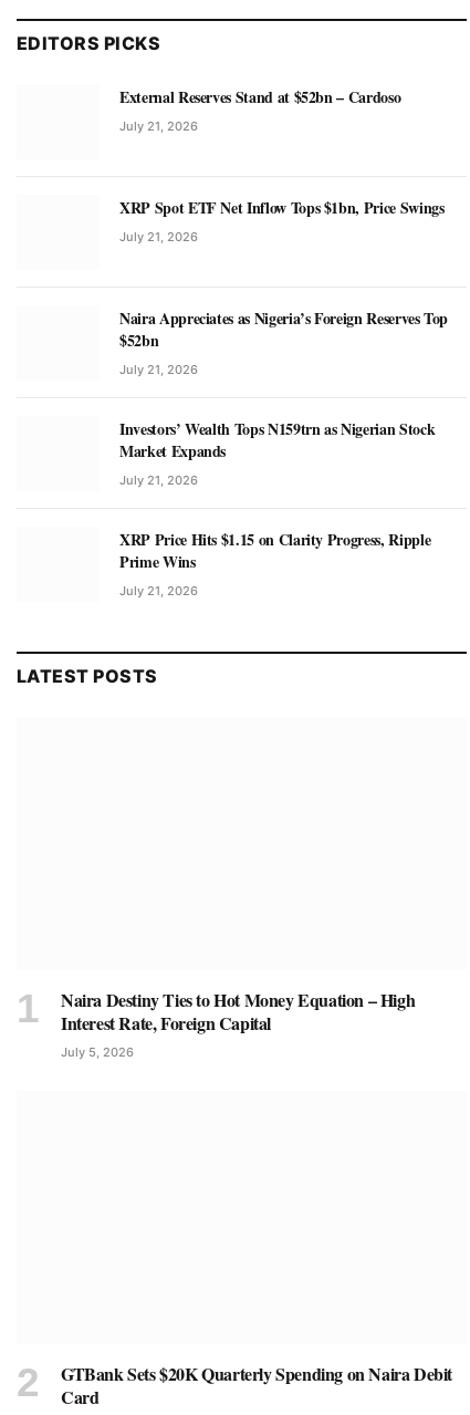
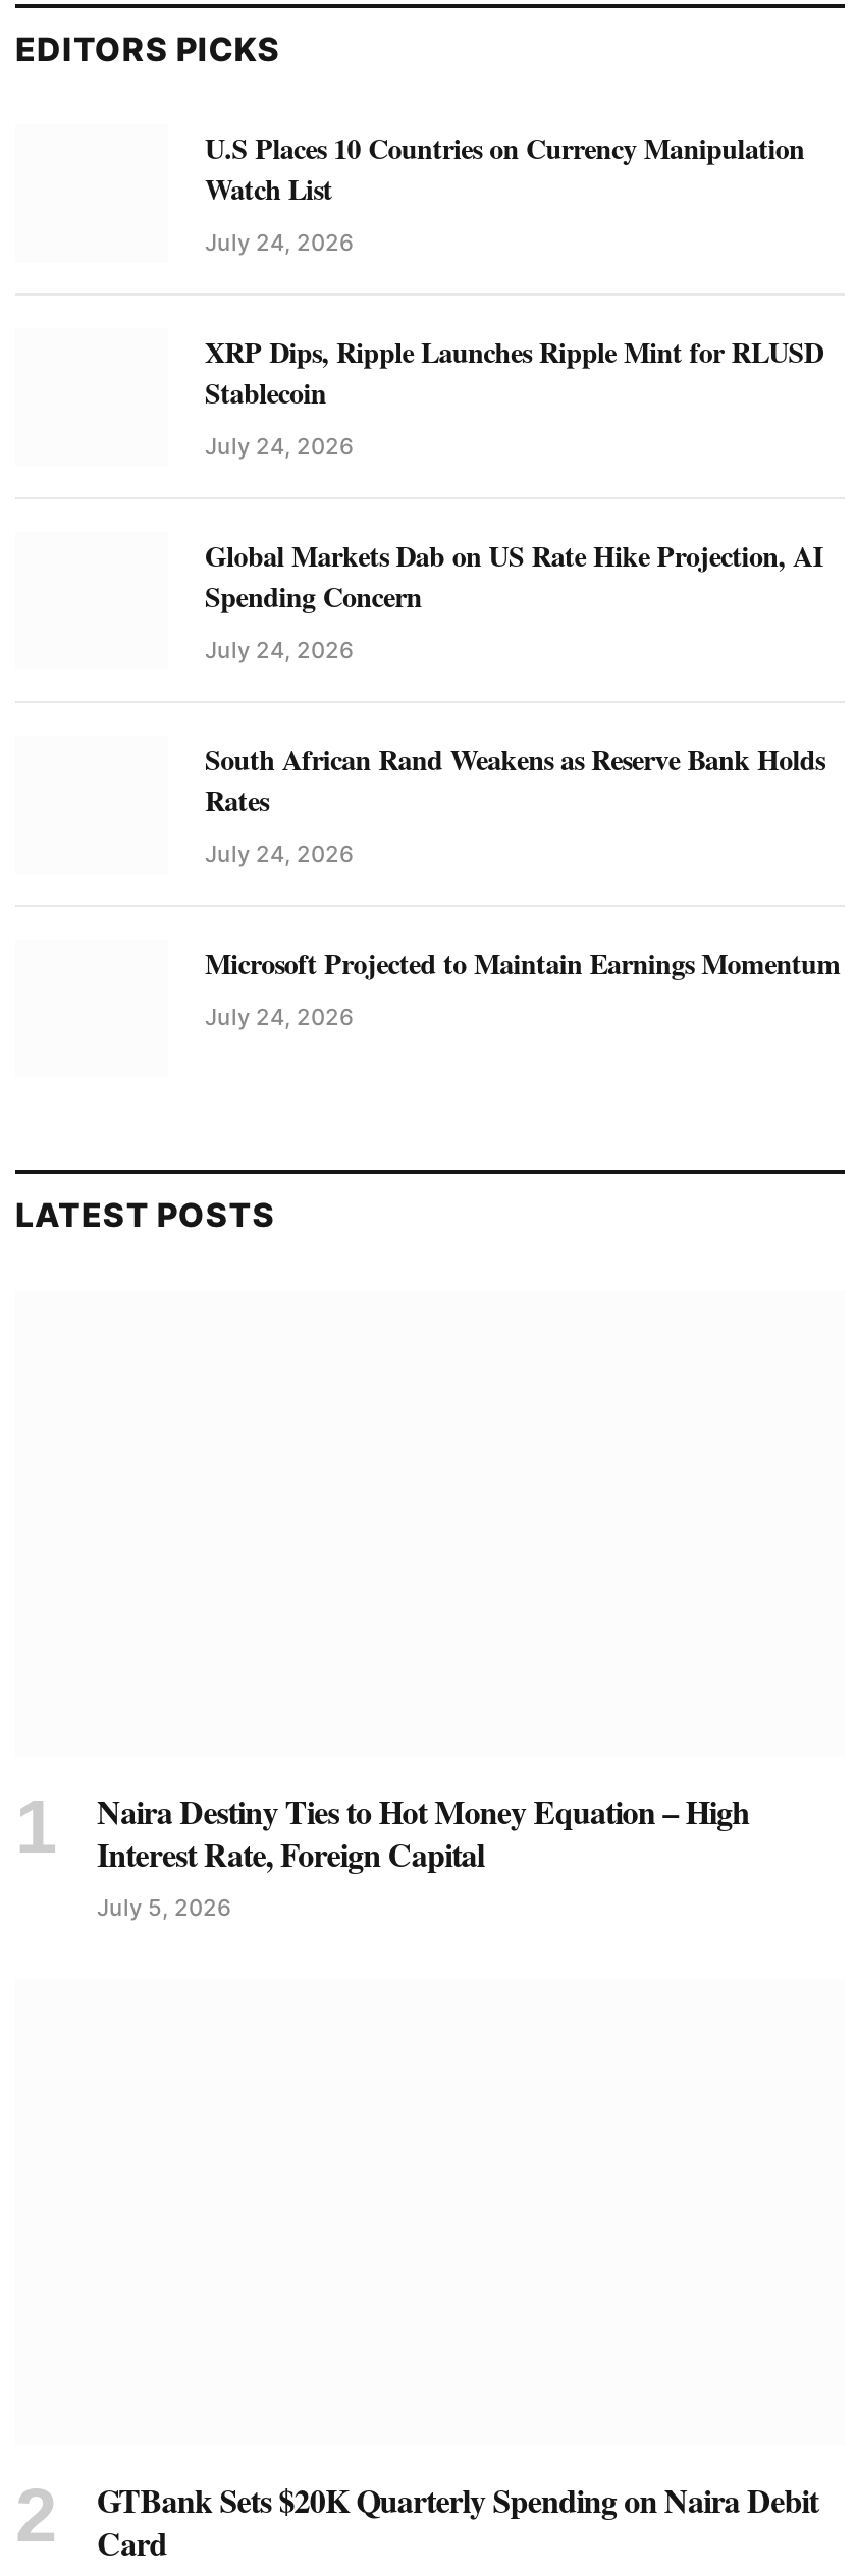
- External Reserves Stand at $52bn – Cardoso
- July 21, 2026
+ U.S Places 10 Countries on Currency Manipulation
+ Watch List
+ July 24, 2026

- XRP Spot ETF Net Inflow Tops $1bn, Price Swings
- July 21, 2026
+ XRP Dips, Ripple Launches Ripple Mint for RLUSD
+ Stablecoin
+ July 24, 2026

- Naira Appreciates as Nigeria’s Foreign Reserves Top
- $52bn
- July 21, 2026
+ Global Markets Dab on US Rate Hike Projection, AI
+ Spending Concern
+ July 24, 2026

- Investors’ Wealth Tops N159trn as Nigerian Stock
- Market Expands
- July 21, 2026
+ South African Rand Weakens as Reserve Bank Holds
+ Rates
+ July 24, 2026

- XRP Price Hits $1.15 on Clarity Progress, Ripple
- Prime Wins
- July 21, 2026
+ Microsoft Projected to Maintain Earnings Momentum
+ July 24, 2026
